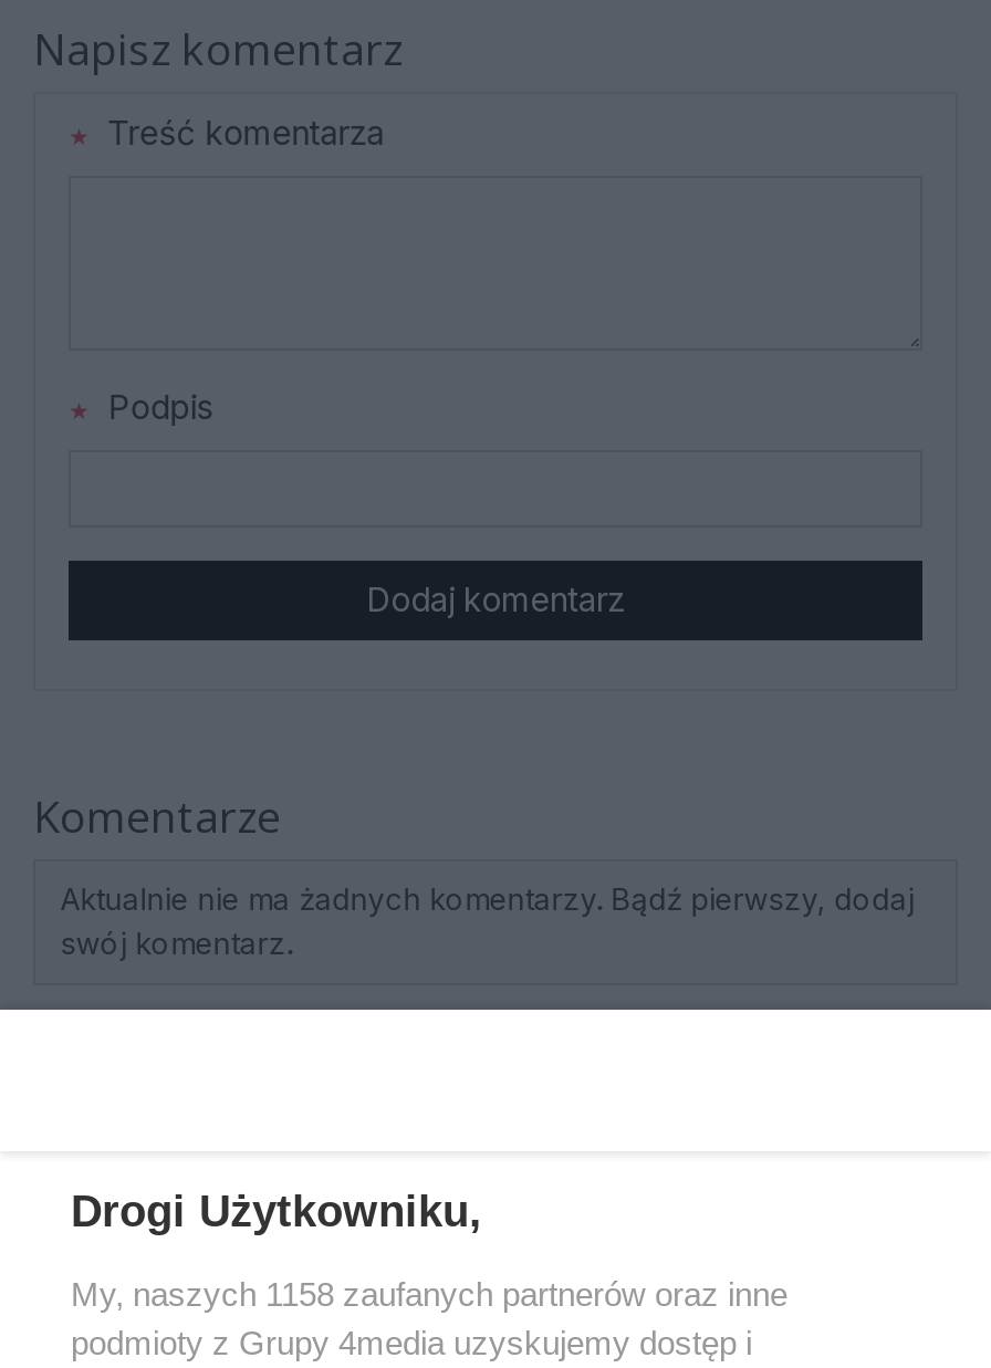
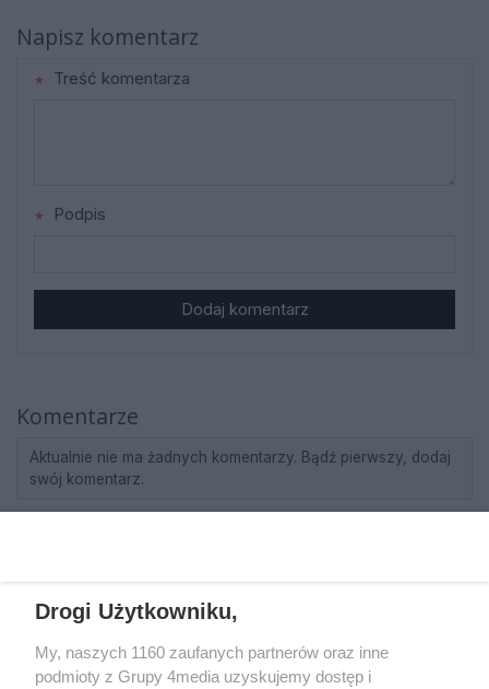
- My, naszych 1158 zaufanych partnerów oraz inne
+ My, naszych 1160 zaufanych partnerów oraz inne
